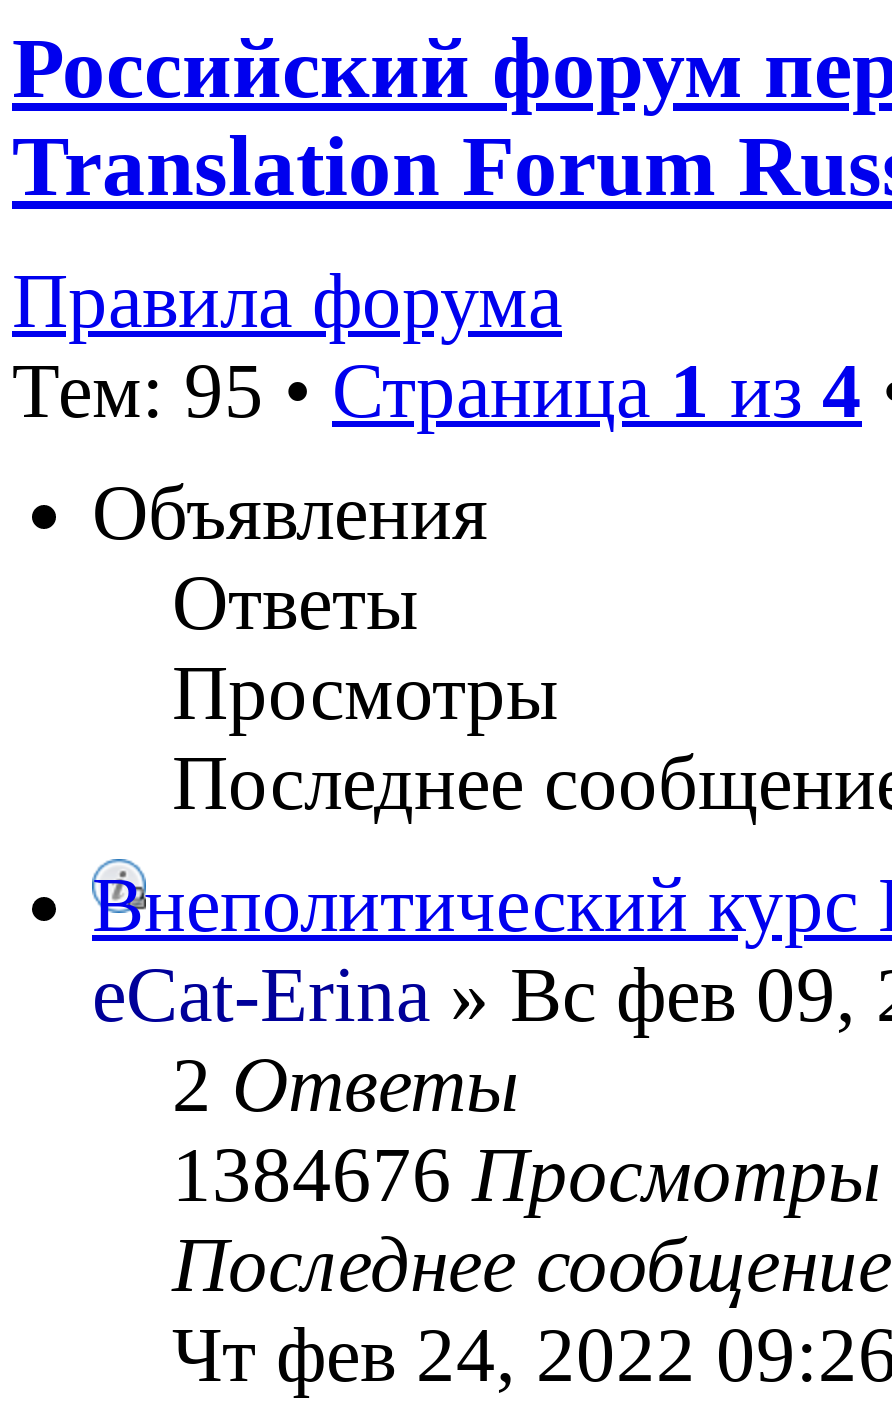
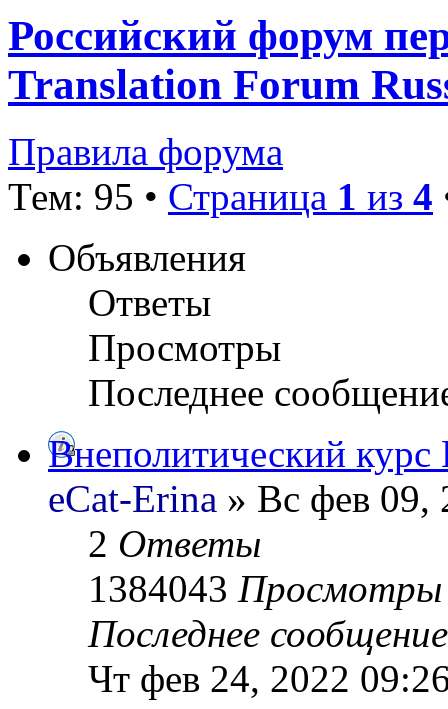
- 1384676 Просмотры
+ 1384043 Просмотры
